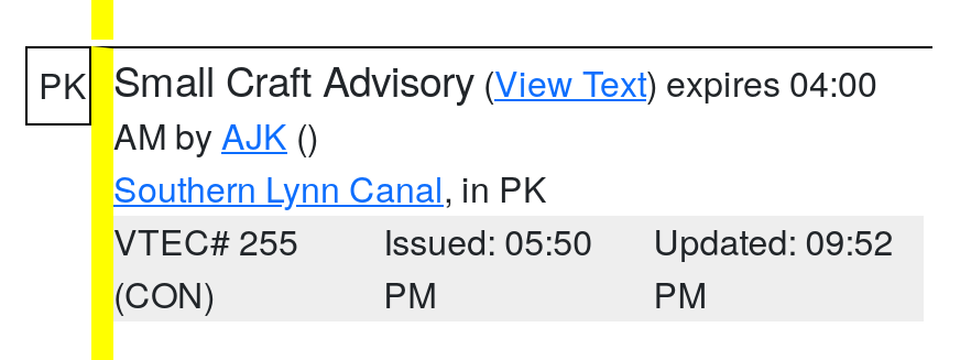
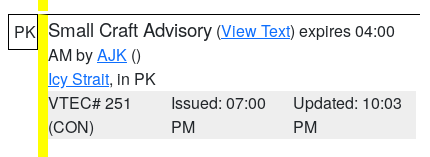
- Southern Lynn Canal, in PK
- VTEC# 255
+ Icy Strait, in PK
+ VTEC# 251

- Issued: 05:50
+ Issued: 07:00

- Updated: 09:52
+ Updated: 10:03
